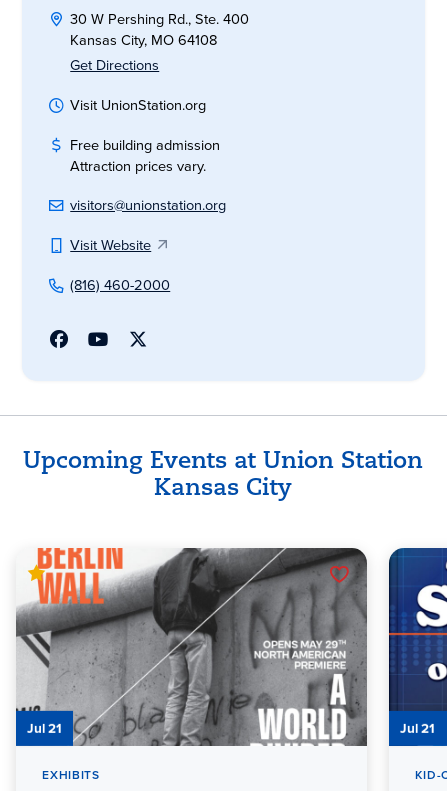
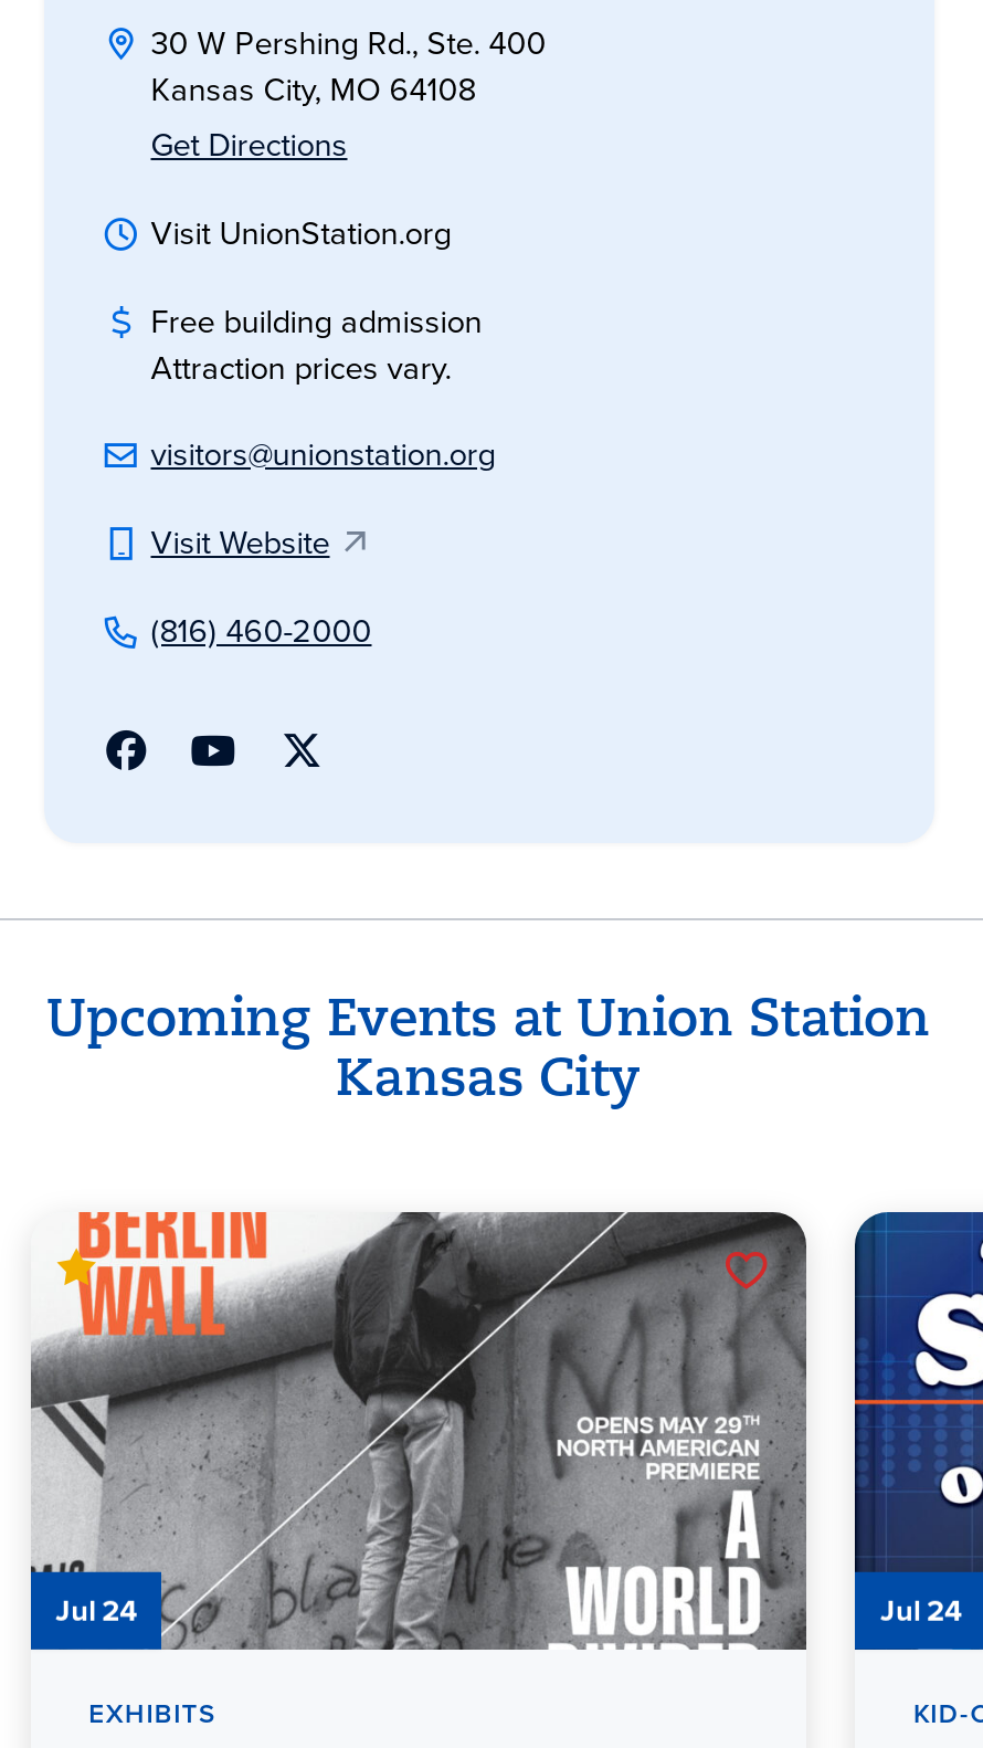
- Jul 21
+ Jul 24

- Jul 21
+ Jul 24
